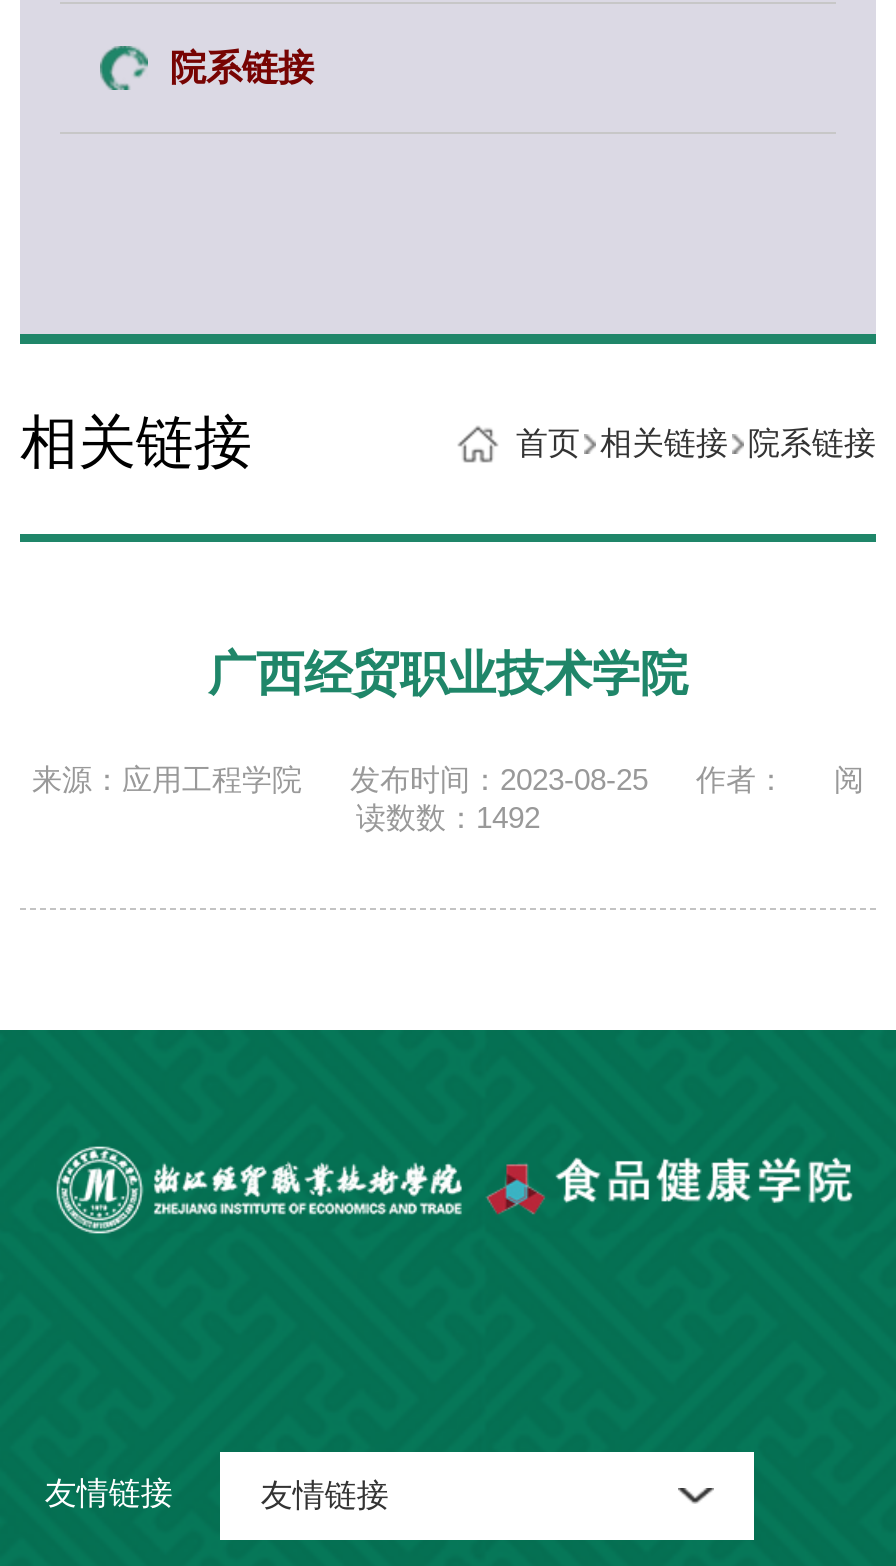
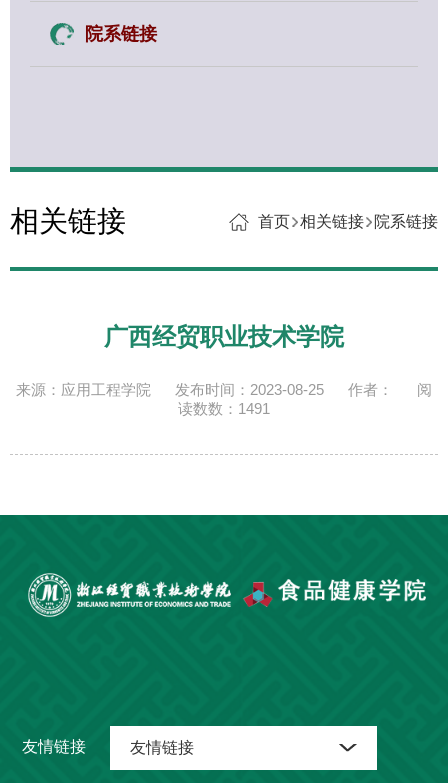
- 读数数：1492
+ 读数数：1491
